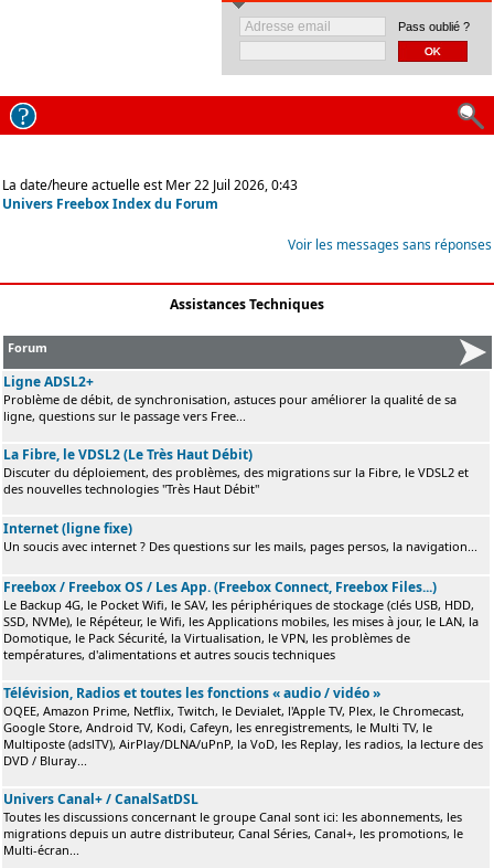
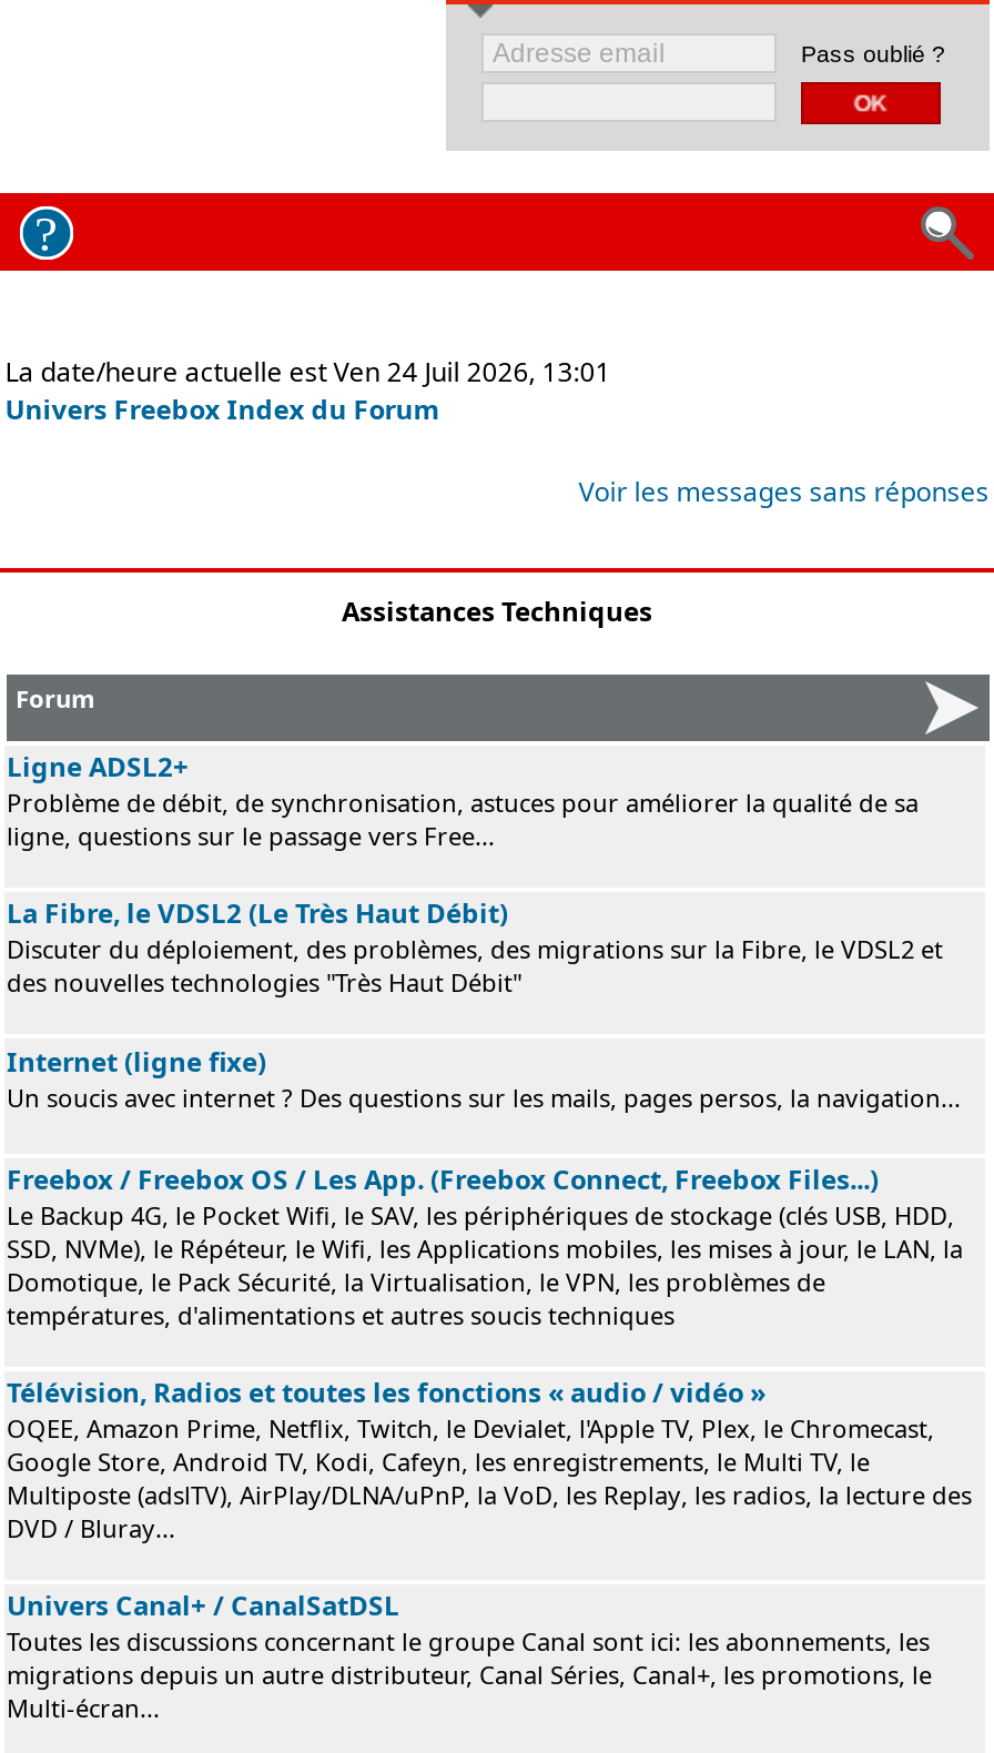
- La date/heure actuelle est Mer 22 Juil 2026, 0:43
+ La date/heure actuelle est Ven 24 Juil 2026, 13:01
